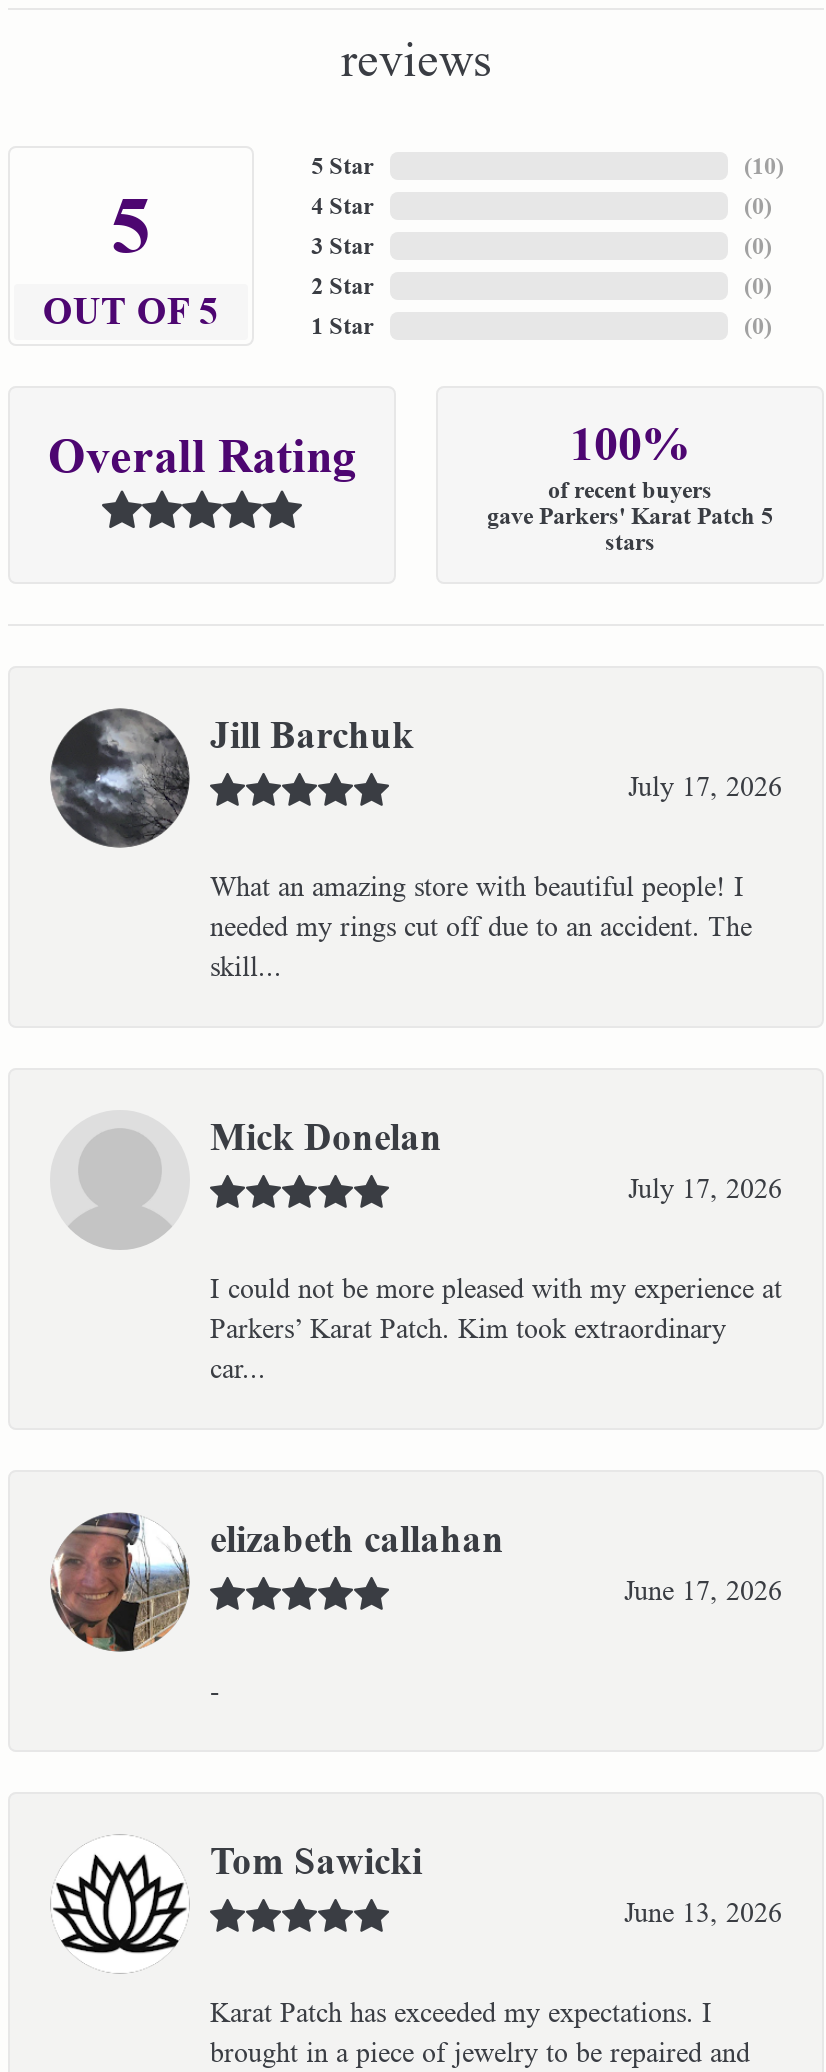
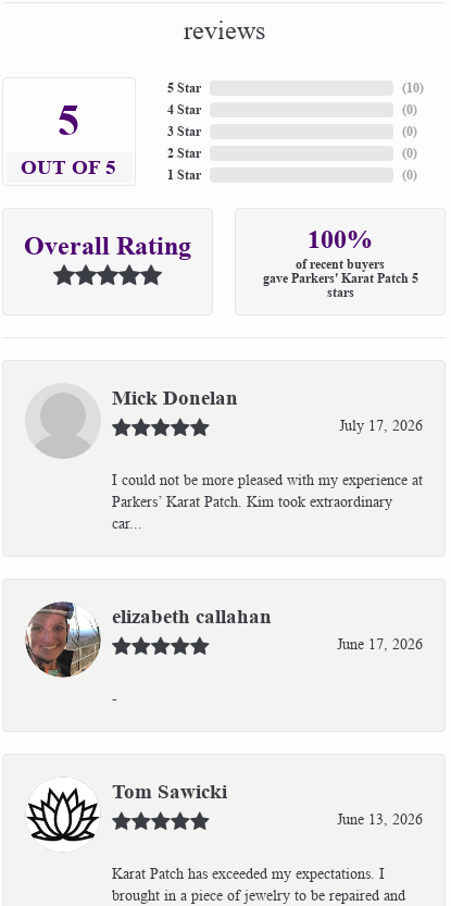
- [image]
- Jill Barchuk
- July 17, 2026
- What an amazing store with beautiful people! I
- needed my rings cut off due to an accident. The
- skill...
